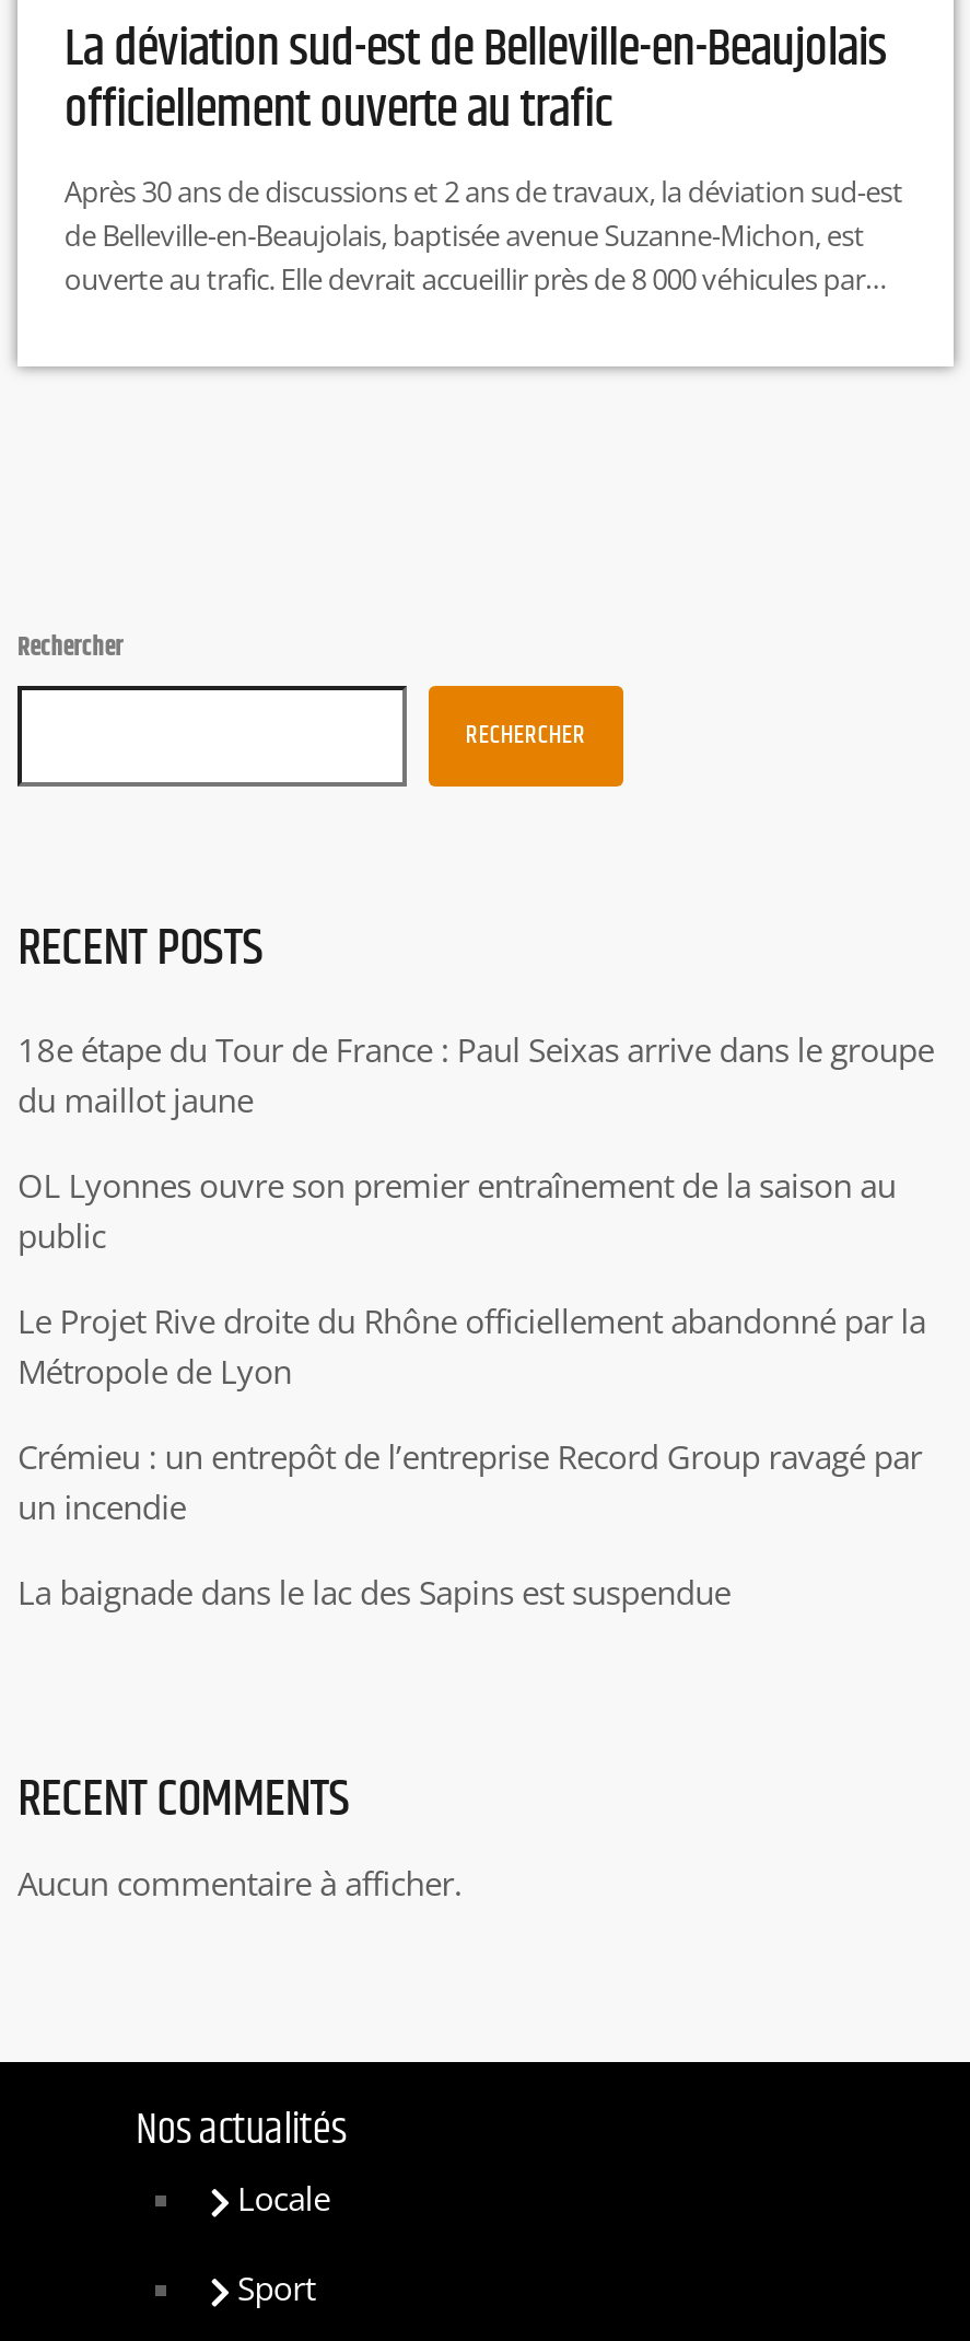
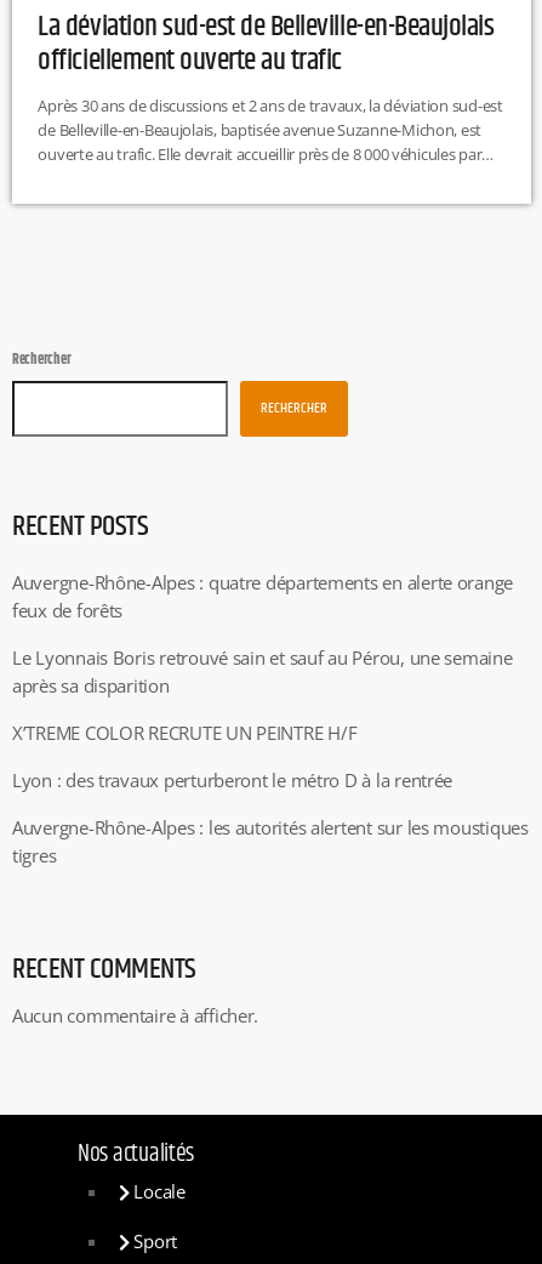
- 18e étape du Tour de France : Paul Seixas arrive dans le groupe
- du maillot jaune
+ Auvergne-Rhône-Alpes : quatre départements en alerte orange
+ feux de forêts

- OL Lyonnes ouvre son premier entraînement de la saison au
- public
+ Le Lyonnais Boris retrouvé sain et sauf au Pérou, une semaine
+ après sa disparition

- Le Projet Rive droite du Rhône officiellement abandonné par la
- Métropole de Lyon
+ X’TREME COLOR RECRUTE UN PEINTRE H/F

- Crémieu : un entrepôt de l’entreprise Record Group ravagé par
- un incendie
+ Lyon : des travaux perturberont le métro D à la rentrée

- La baignade dans le lac des Sapins est suspendue
+ Auvergne-Rhône-Alpes : les autorités alertent sur les moustiques
+ tigres
